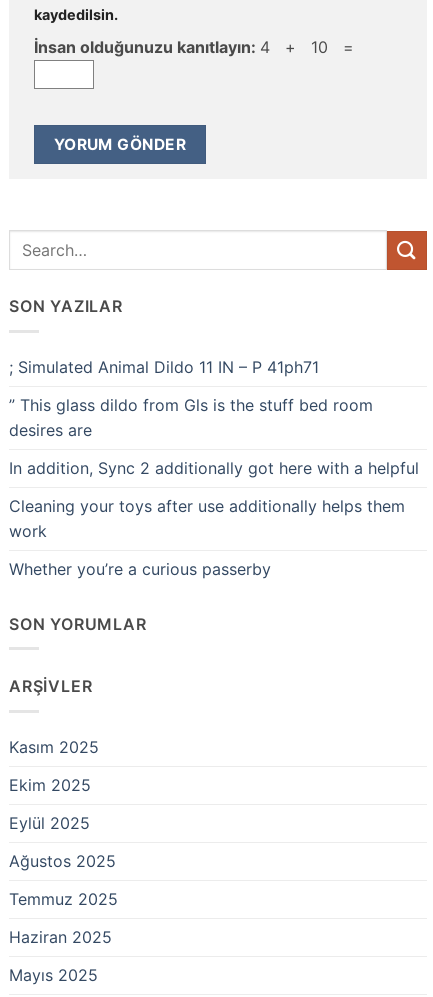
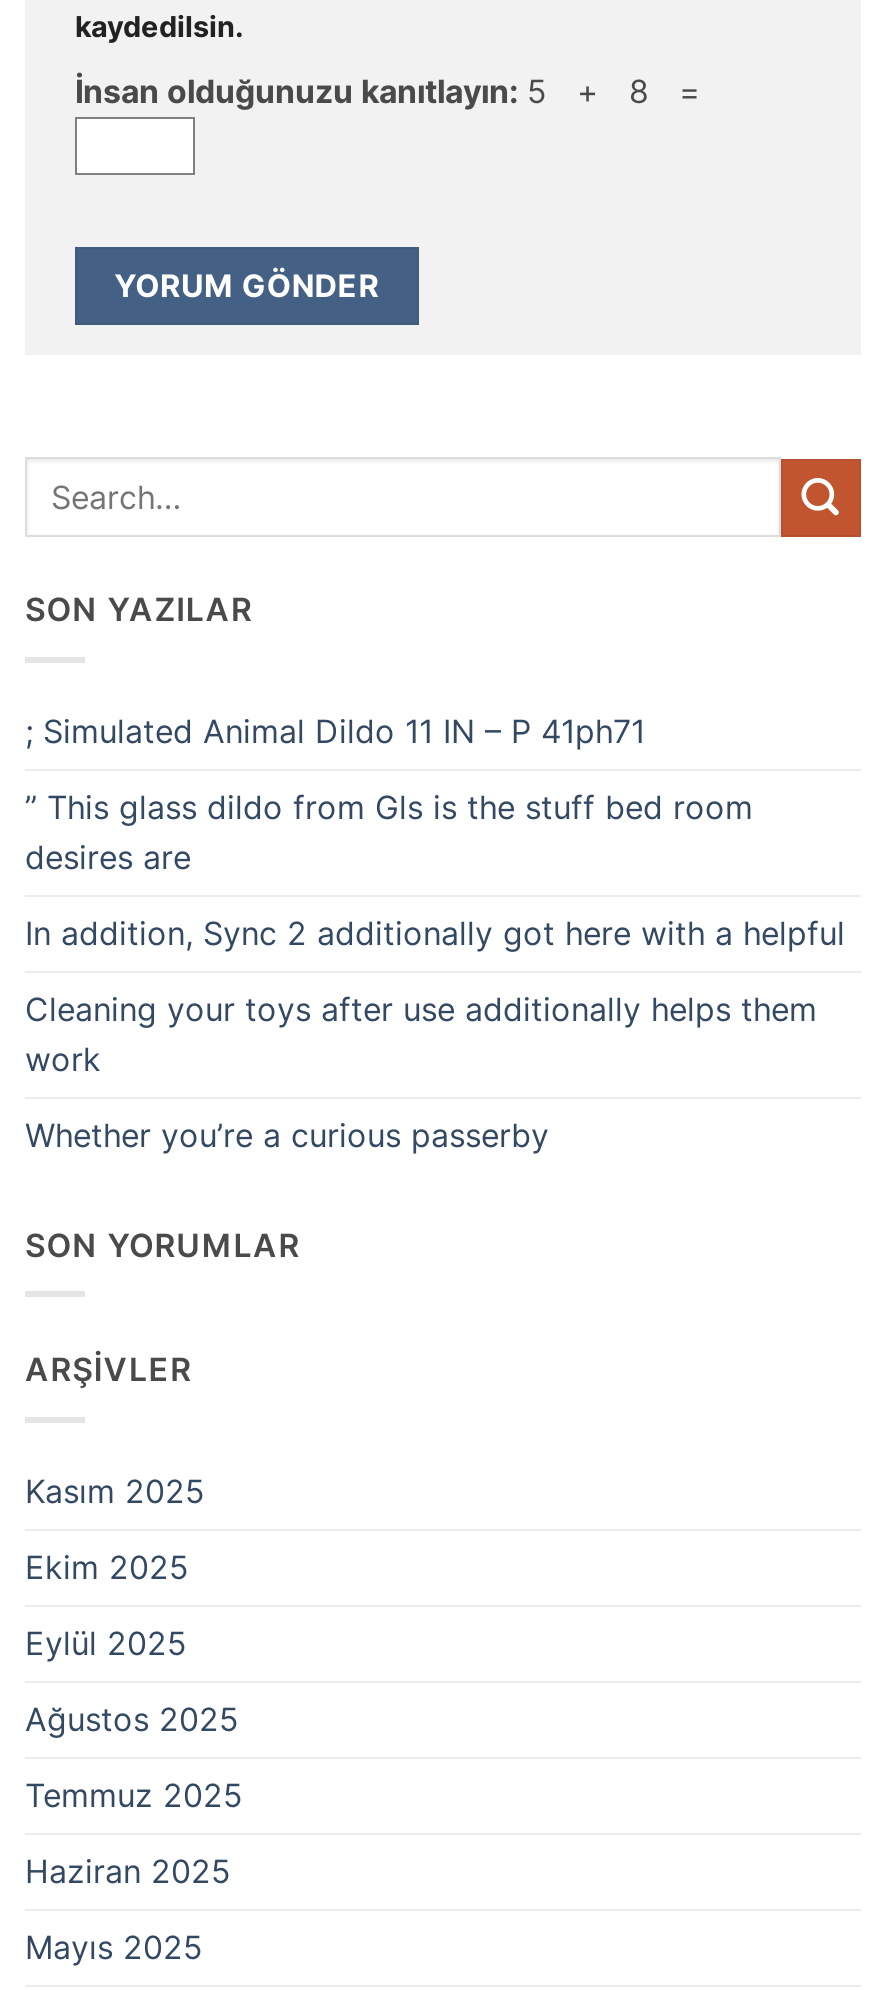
- İnsan olduğunuzu kanıtlayın: 4 + 10 =
+ İnsan olduğunuzu kanıtlayın: 5 + 8 =
